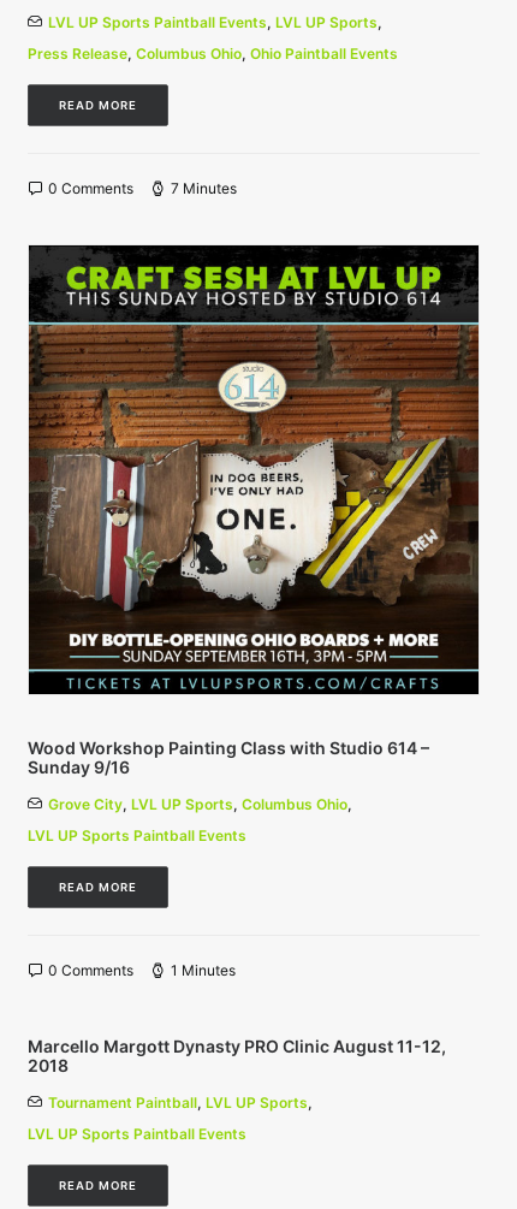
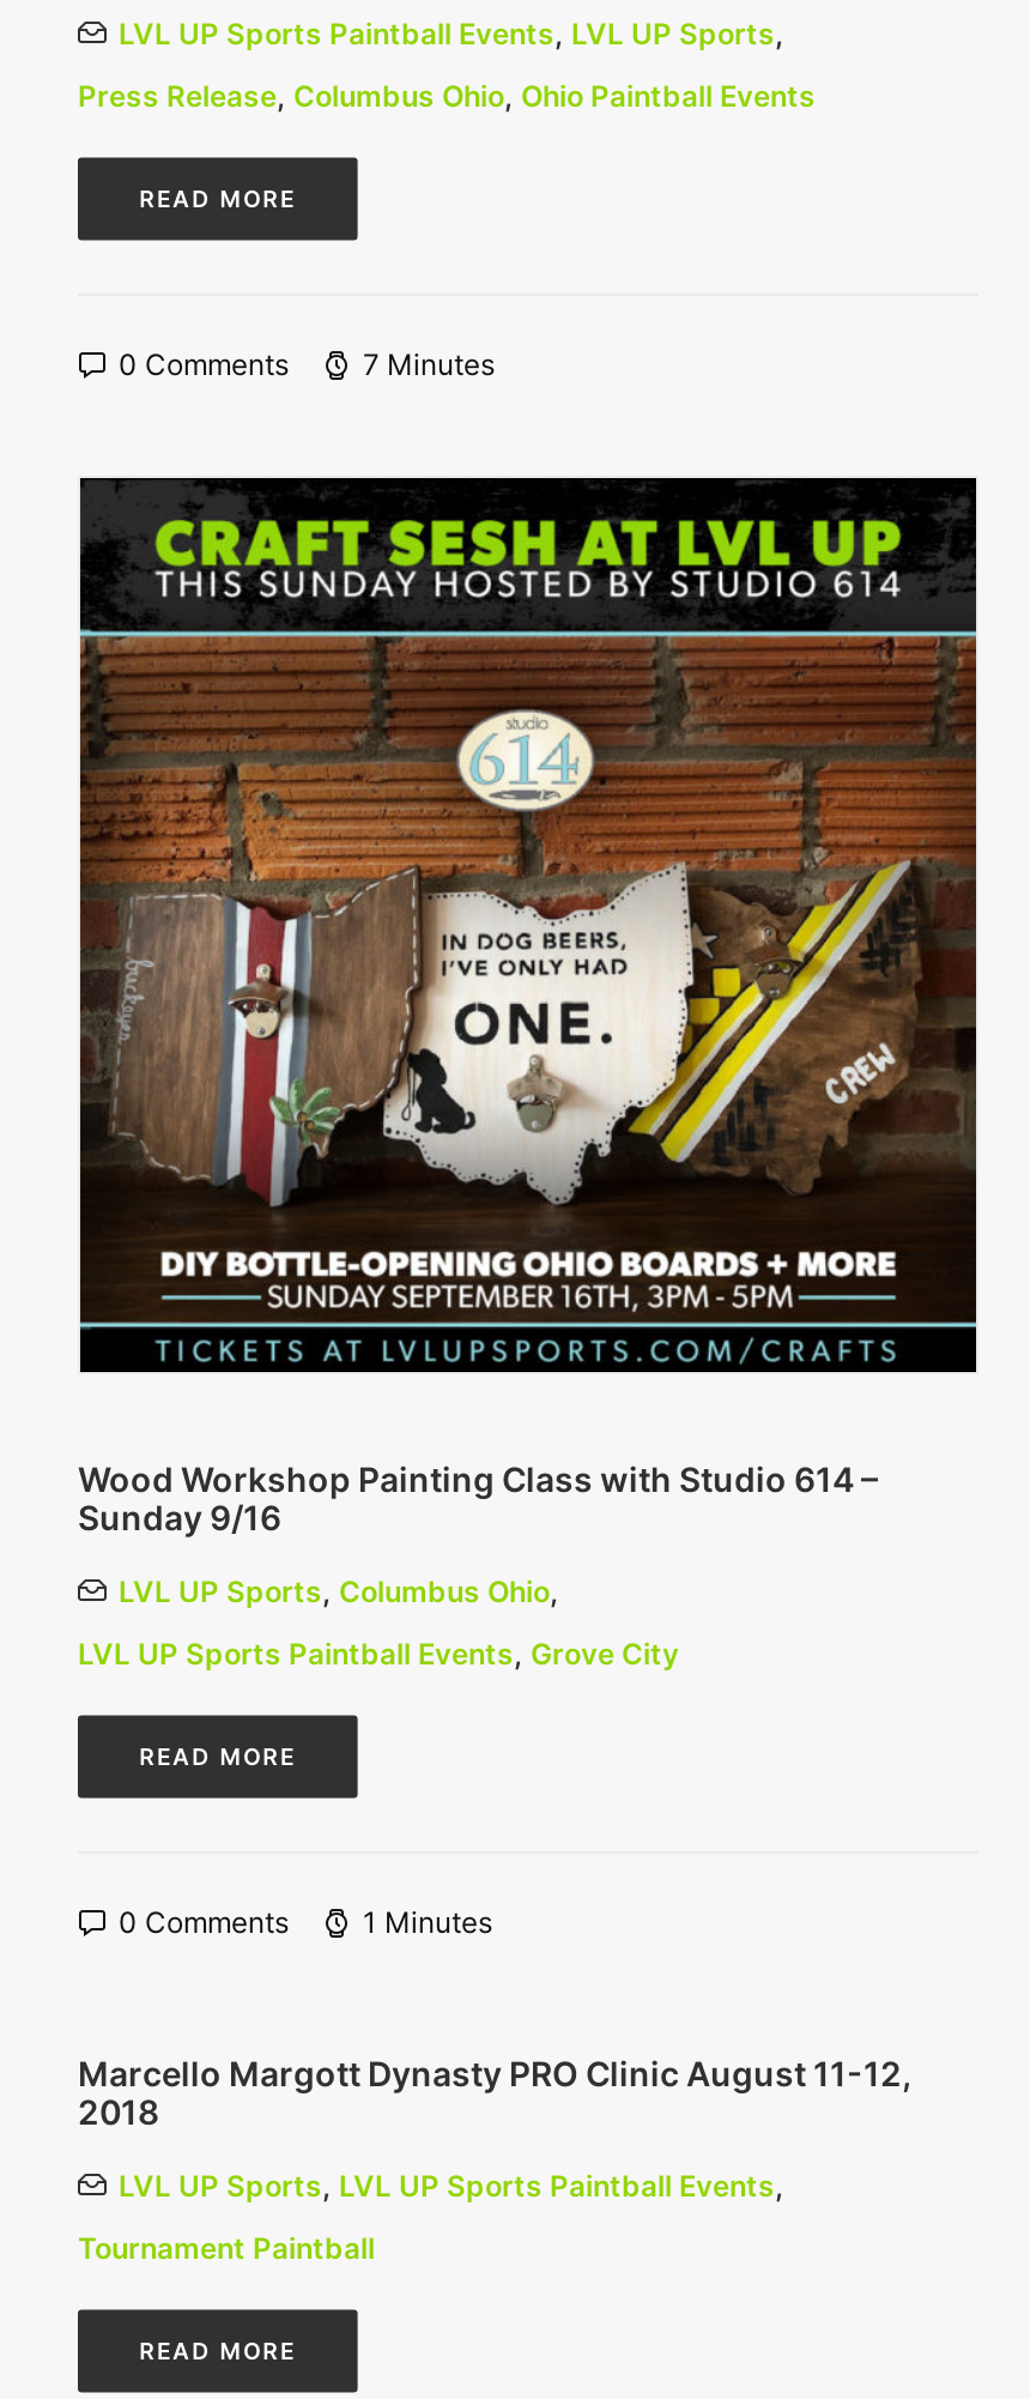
- Grove City, LVL UP Sports, Columbus Ohio,
+ LVL UP Sports, Columbus Ohio,

- LVL UP Sports Paintball Events
+ LVL UP Sports Paintball Events, Grove City

- Tournament Paintball, LVL UP Sports,
+ LVL UP Sports, LVL UP Sports Paintball Events,

- LVL UP Sports Paintball Events
+ Tournament Paintball
